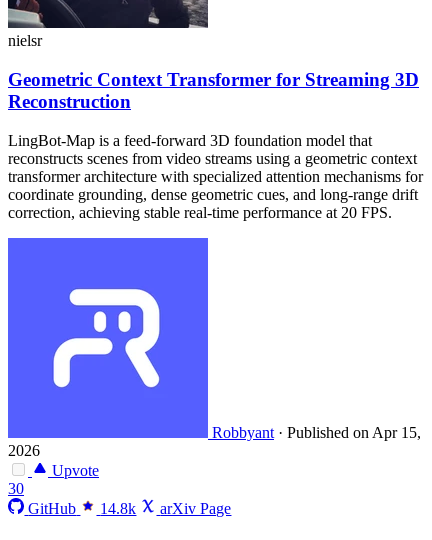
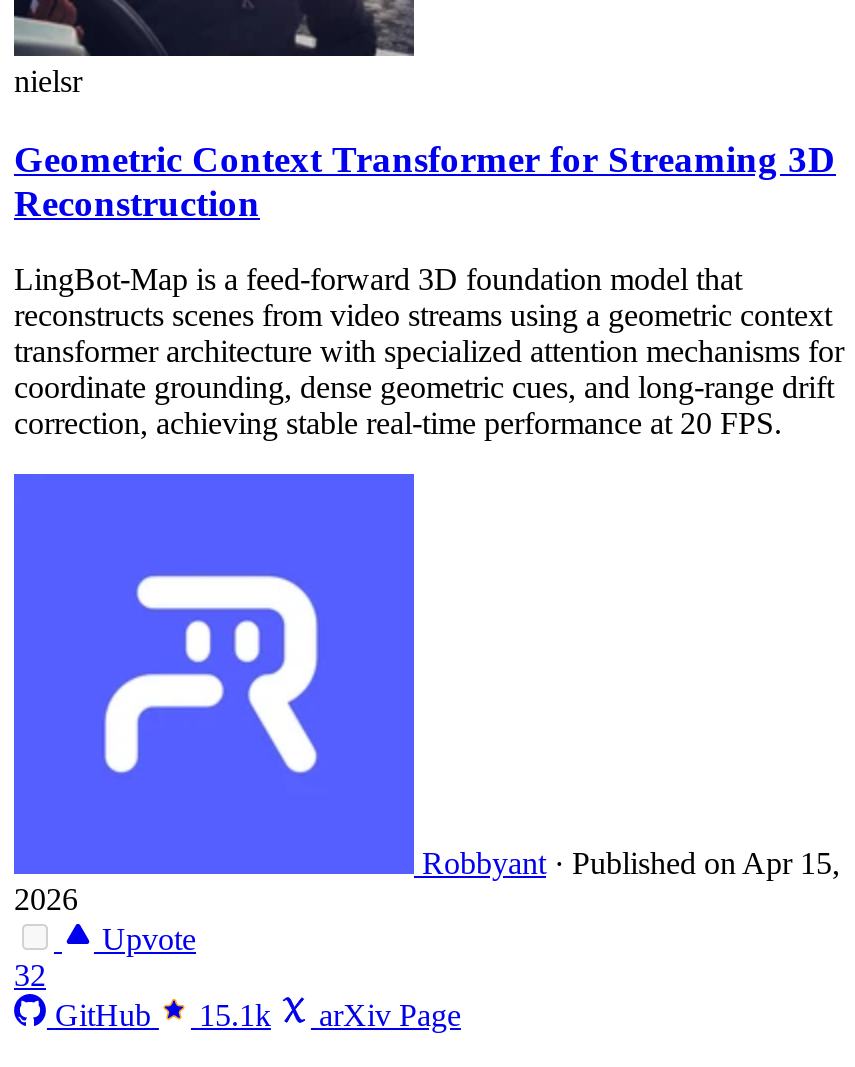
- 30
+ 32

- GitHub 14.8k arXiv Page
+ GitHub 15.1k arXiv Page
